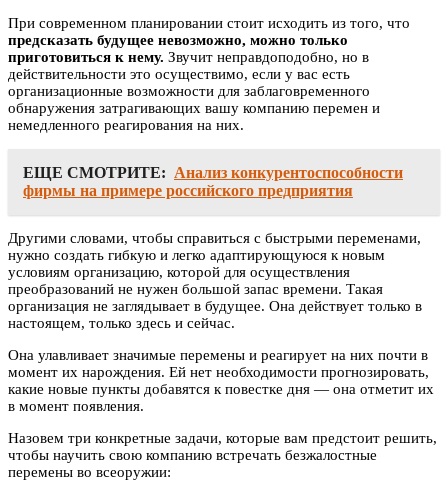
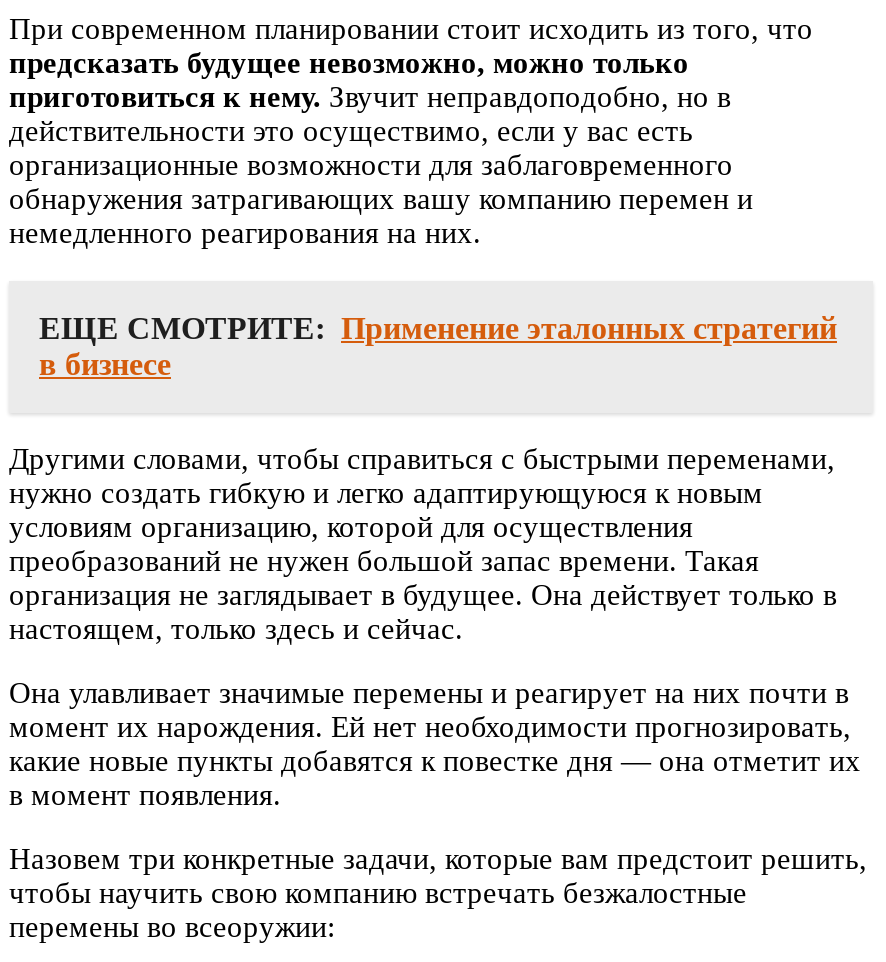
- ЕЩЕ СМОТРИТЕ: Анализ конкурентоспособности
- фирмы на примере российского предприятия
+ ЕЩЕ СМОТРИТЕ: Применение эталонных стратегий
+ в бизнесе
